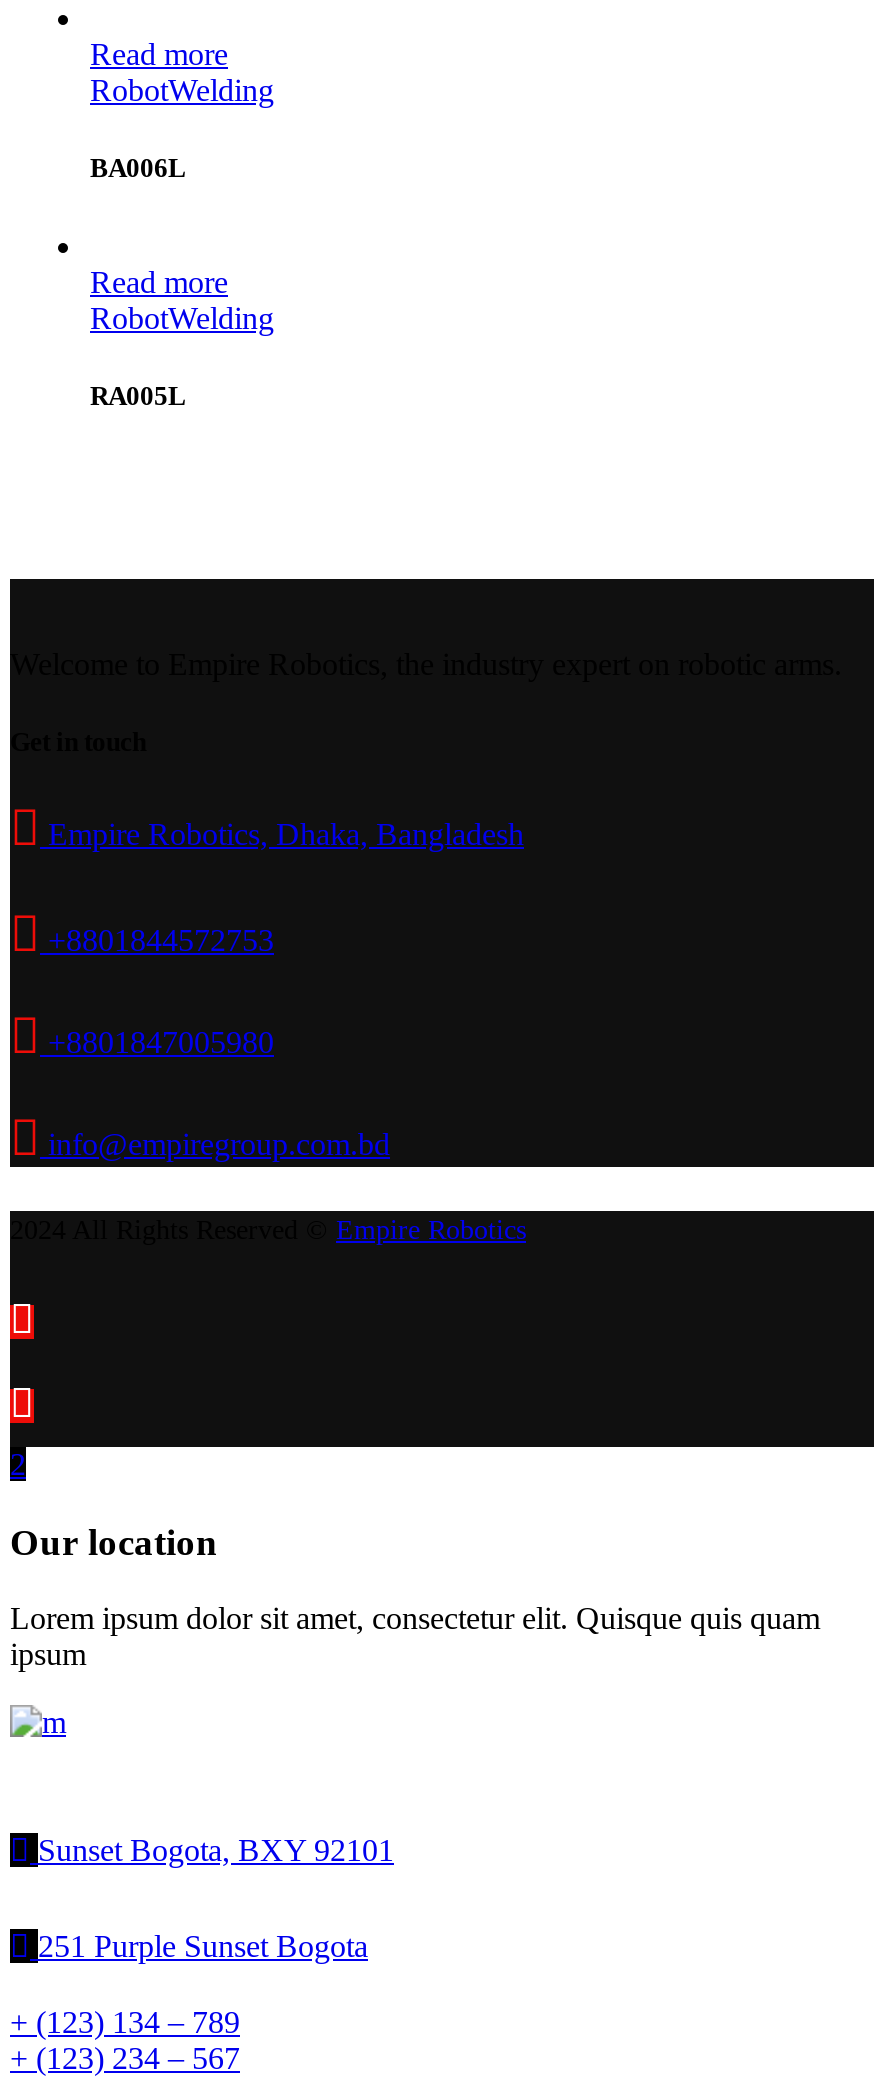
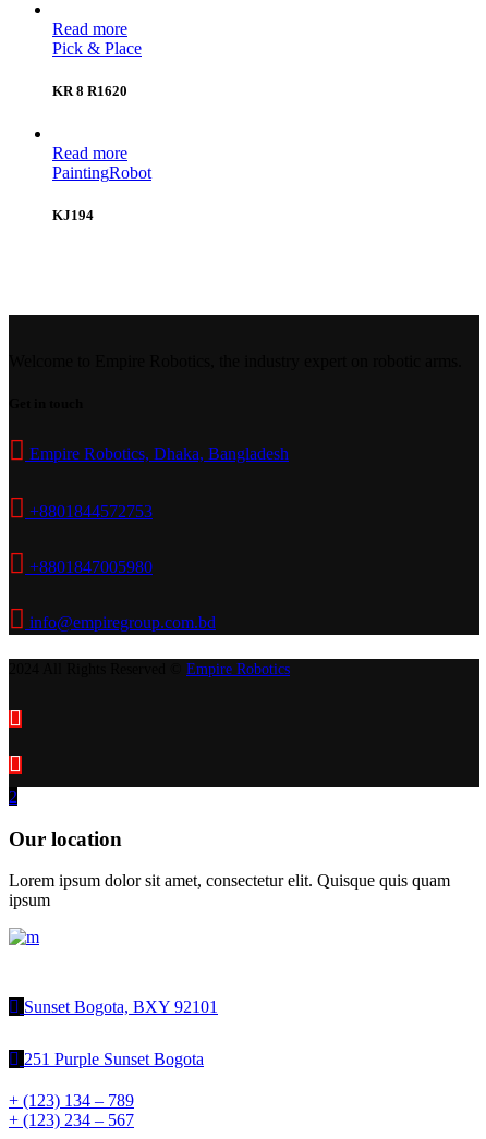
- RobotWelding
+ Pick & Place

- BA006L
+ KR 8 R1620

- RobotWelding
+ PaintingRobot

- RA005L
+ KJ194
